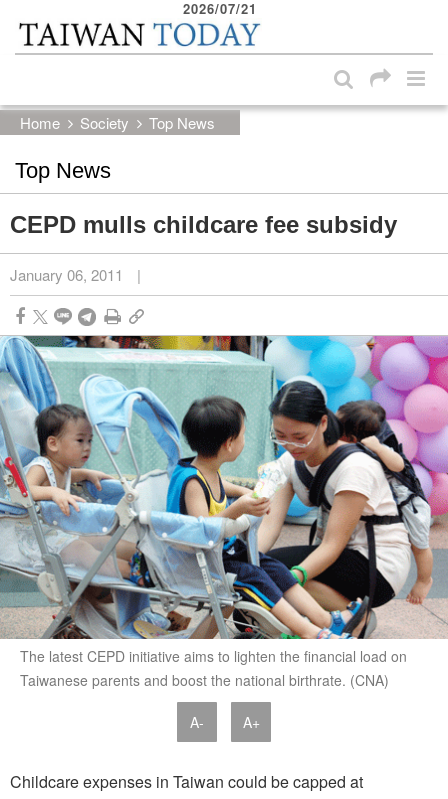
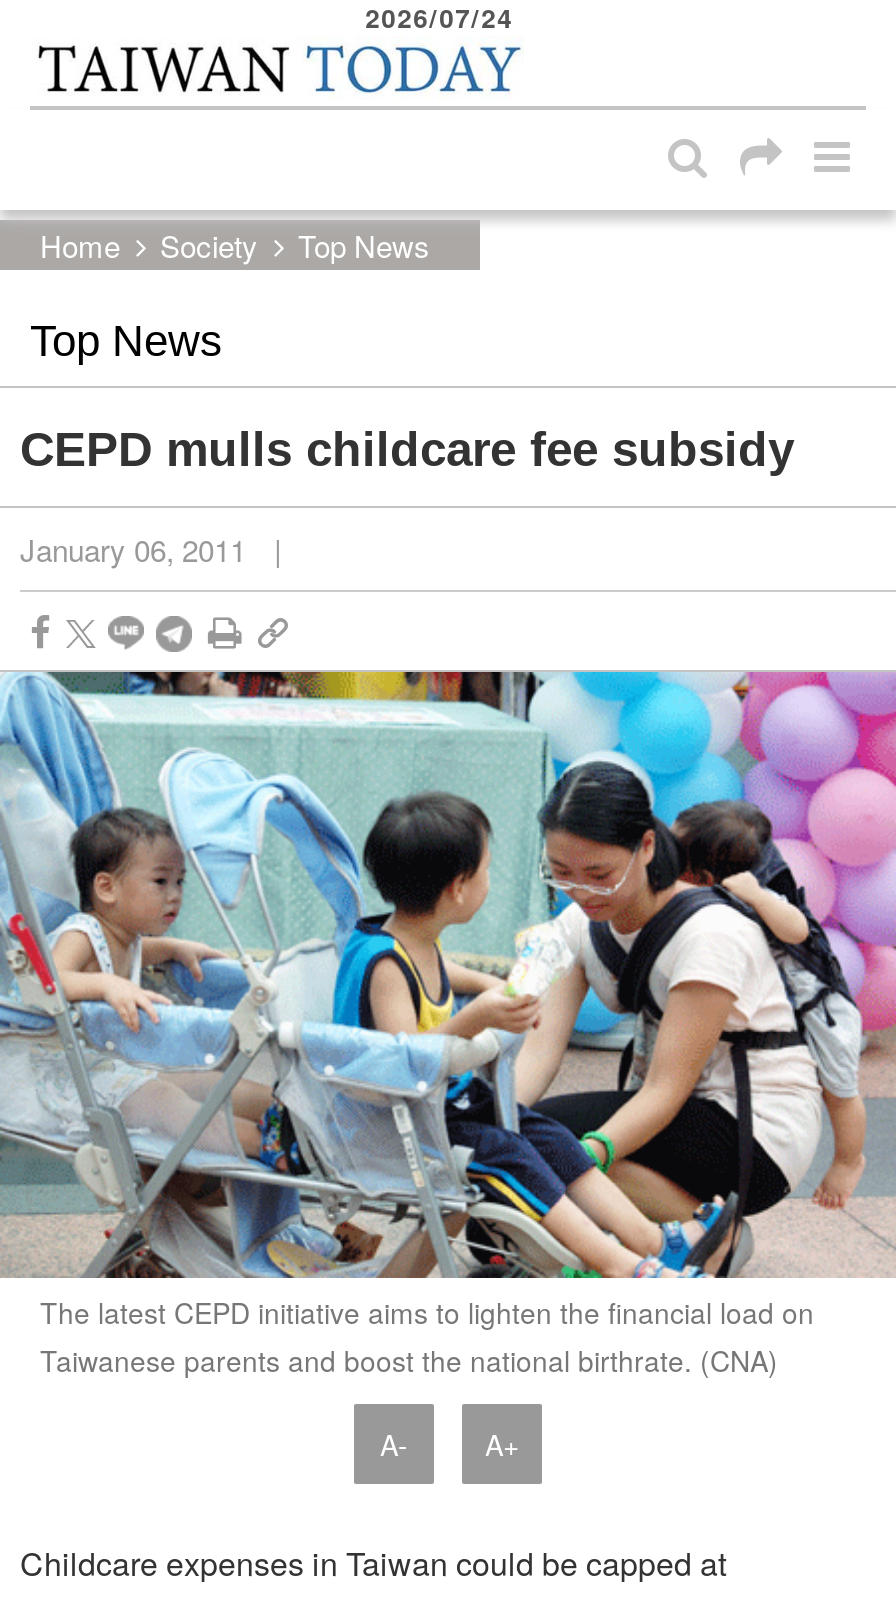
- 2026/07/21
+ 2026/07/24
